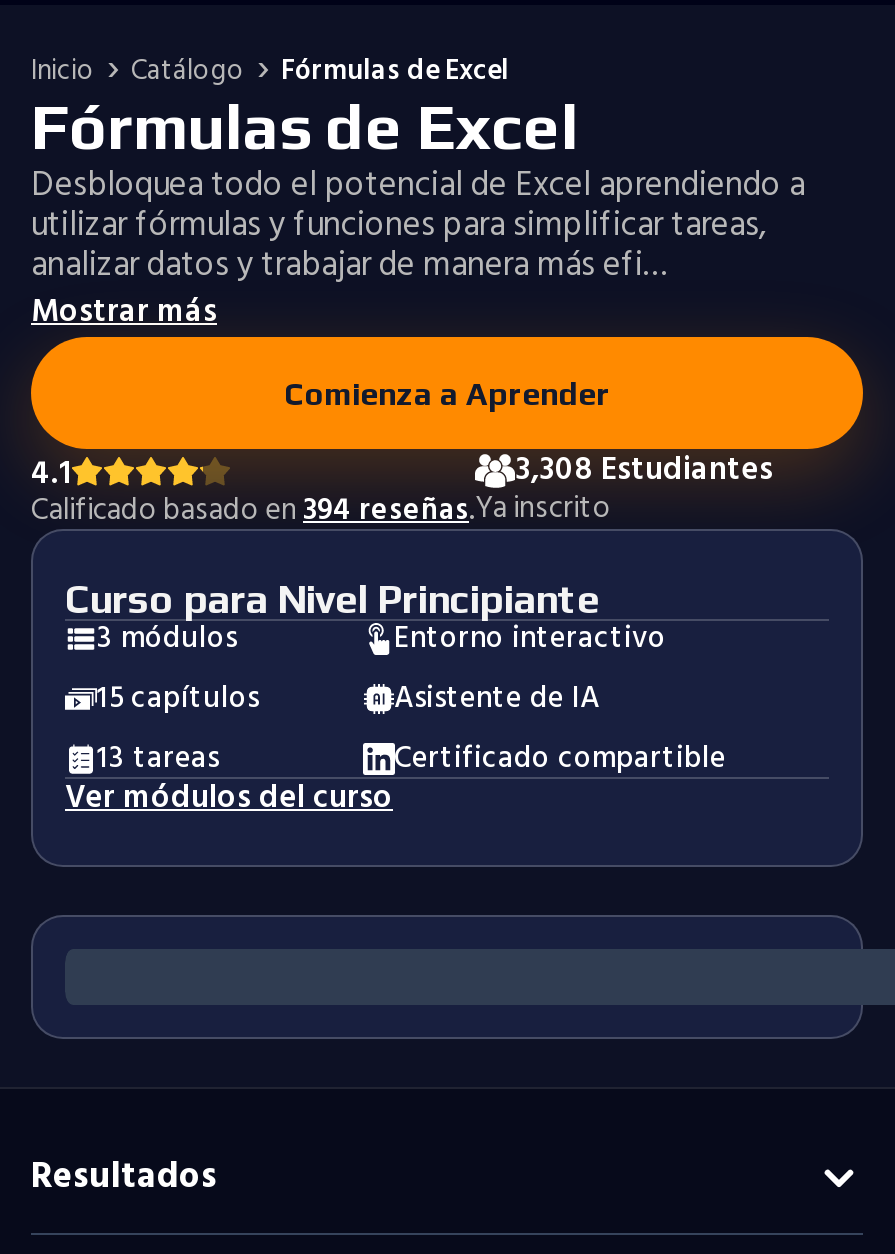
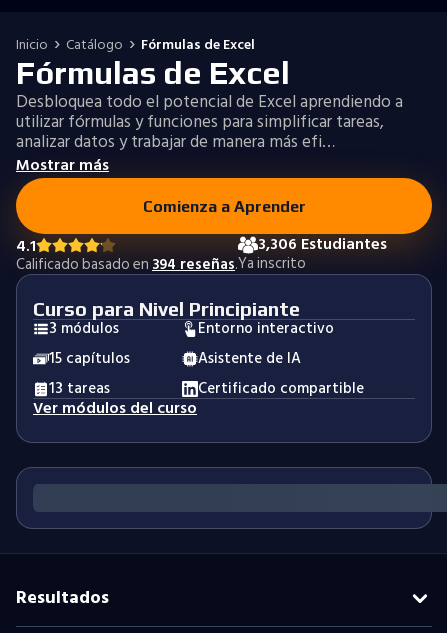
- 3,308 Estudiantes
+ 3,306 Estudiantes
